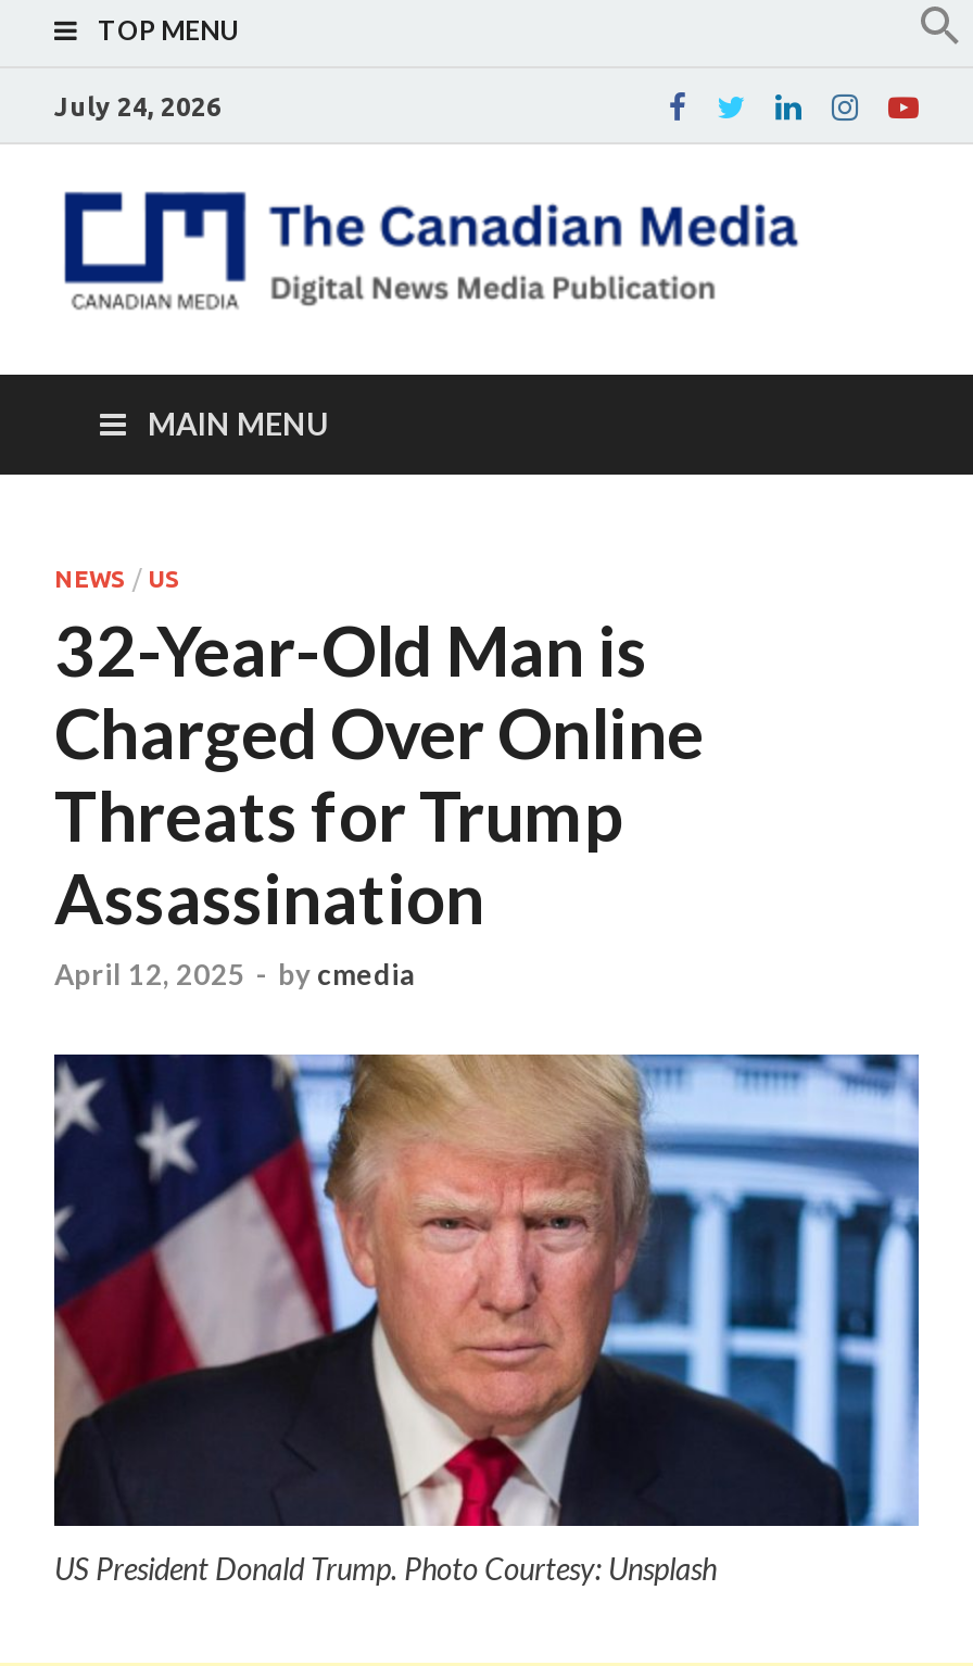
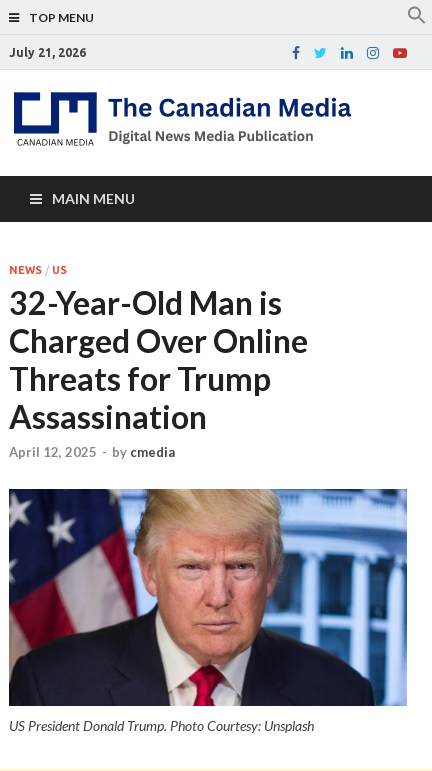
- July 24, 2026
+ July 21, 2026
